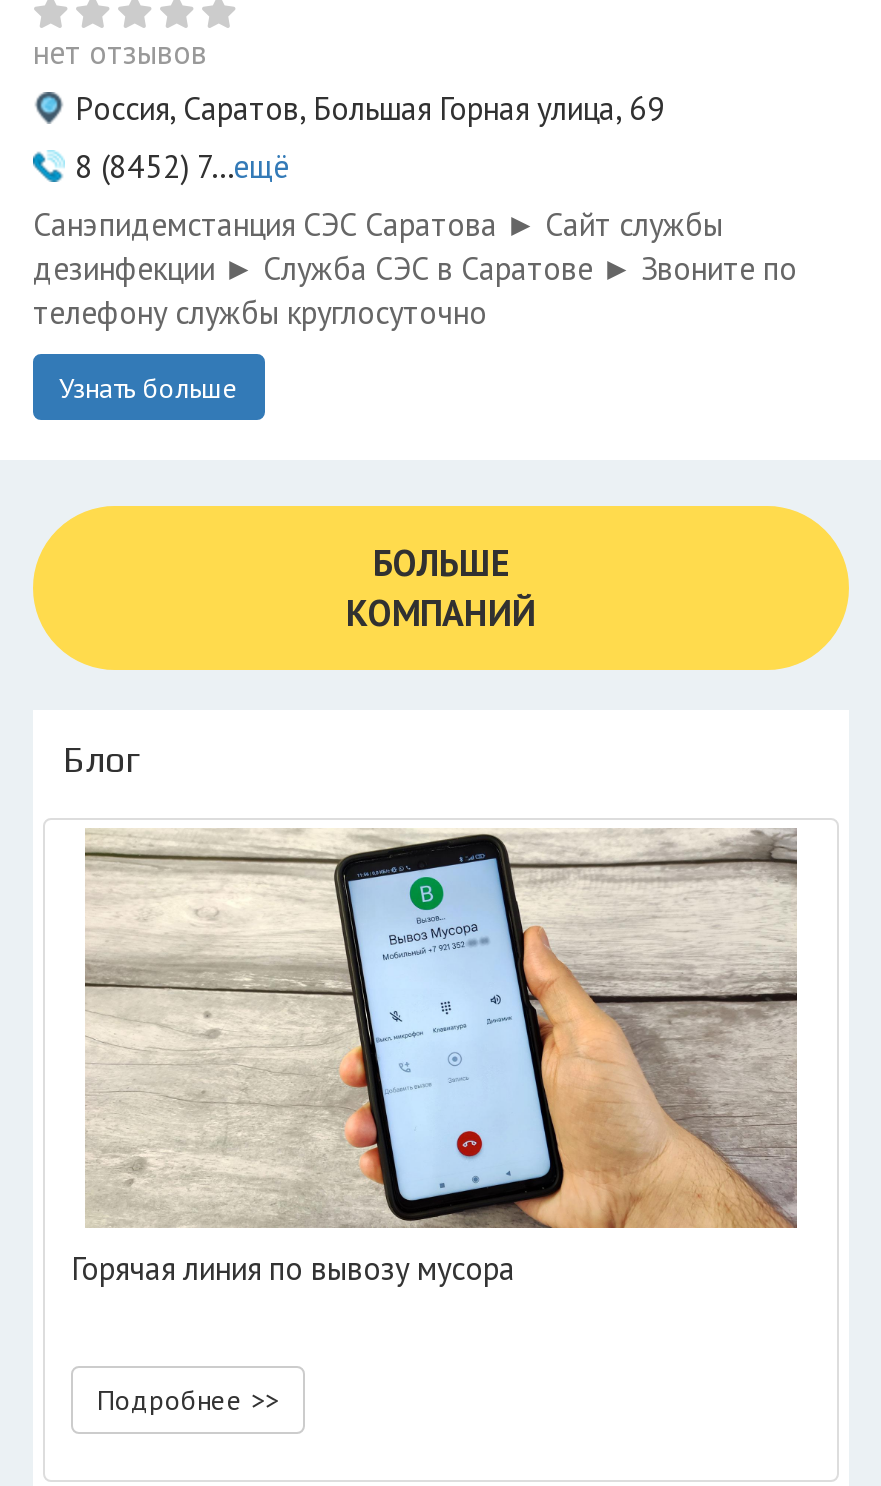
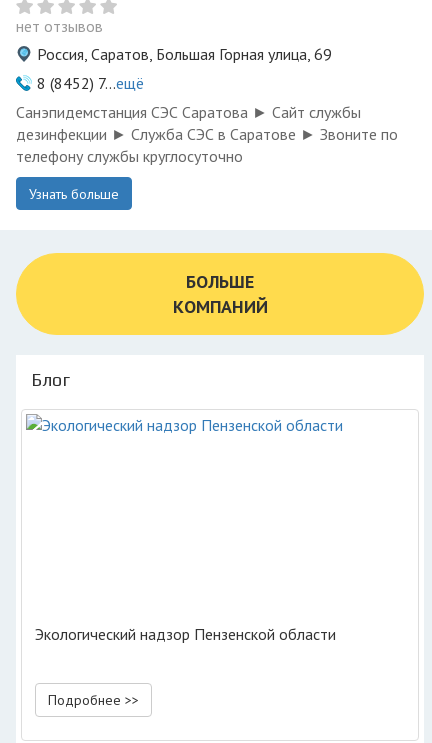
- [image]

- Горячая линия по вывозу мусора
+ Экологический надзор Пензенской области
